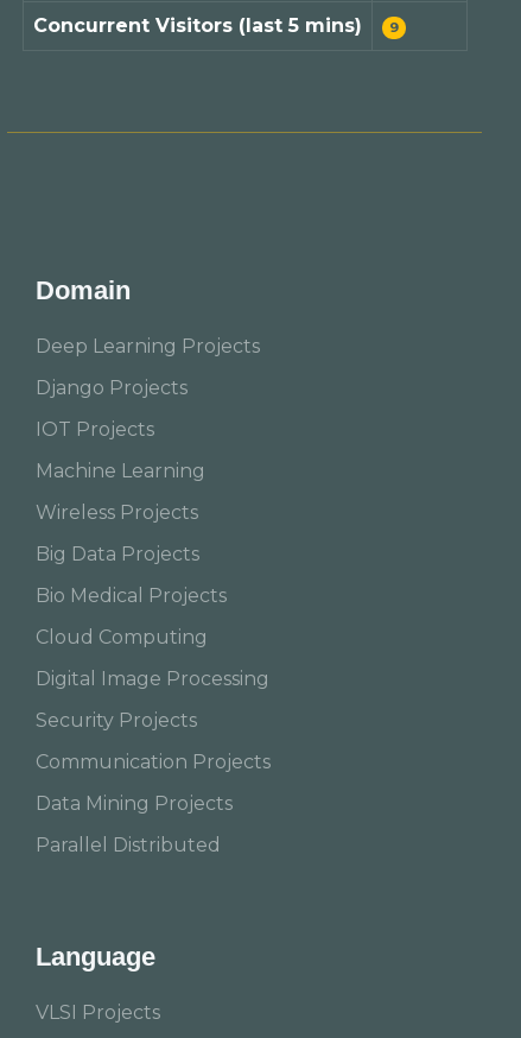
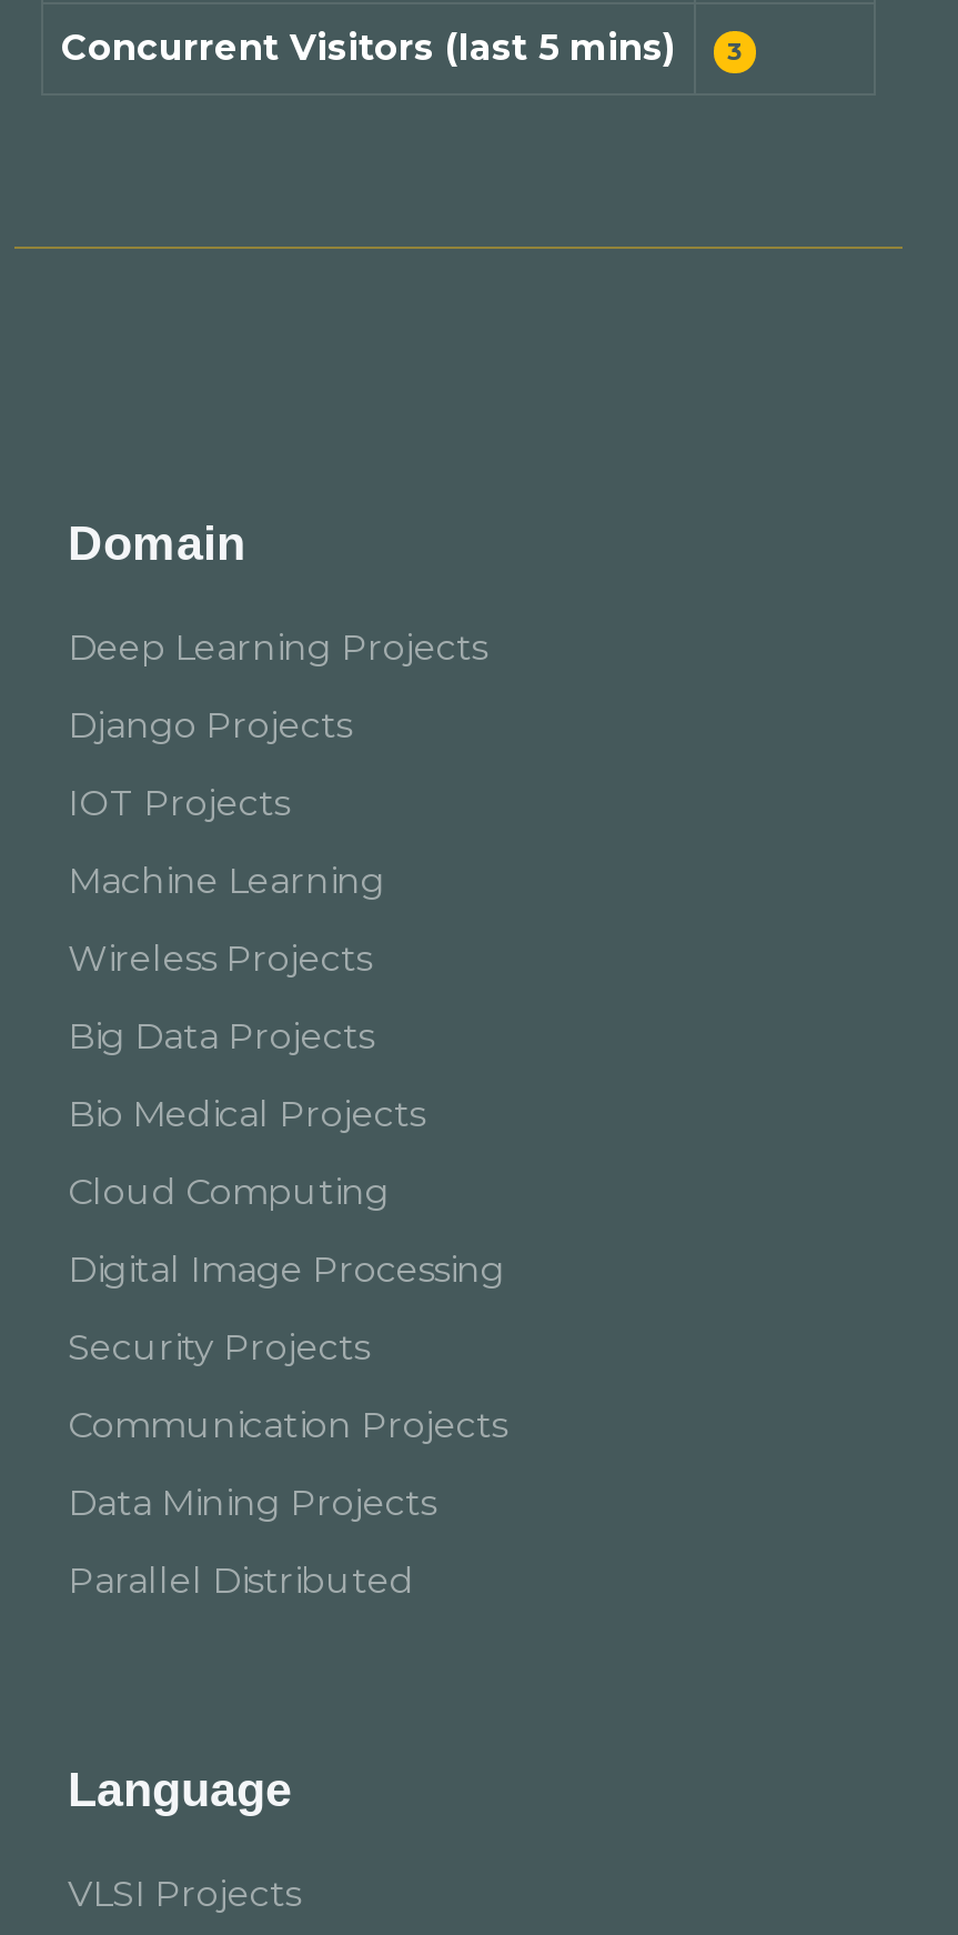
- Concurrent Visitors (last 5 mins) 9
+ Concurrent Visitors (last 5 mins) 3
